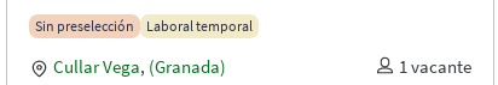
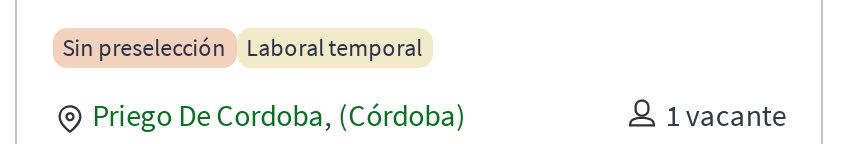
- Cullar Vega, (Granada)
+ Priego De Cordoba, (Córdoba)
